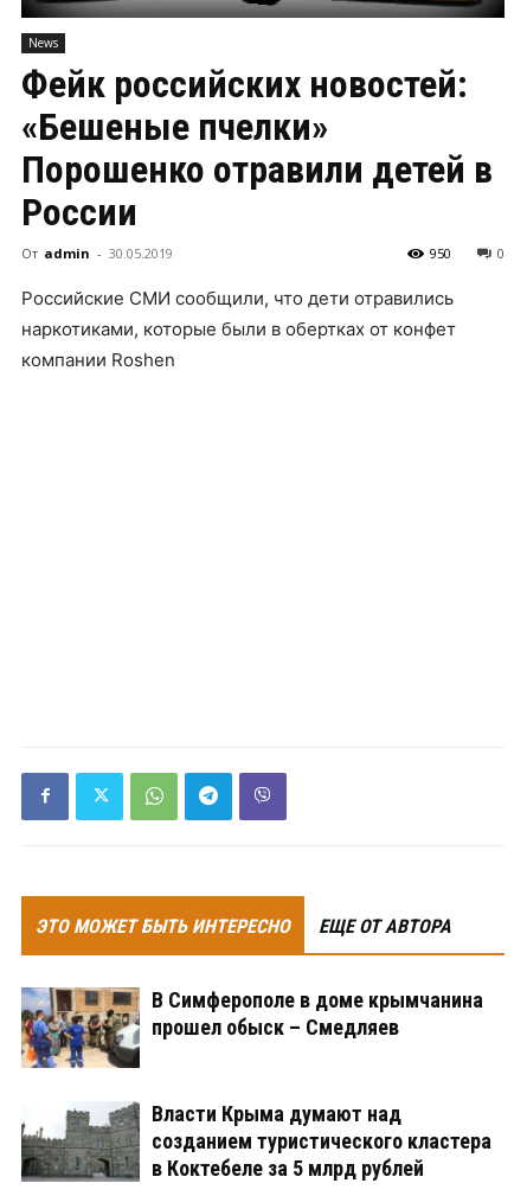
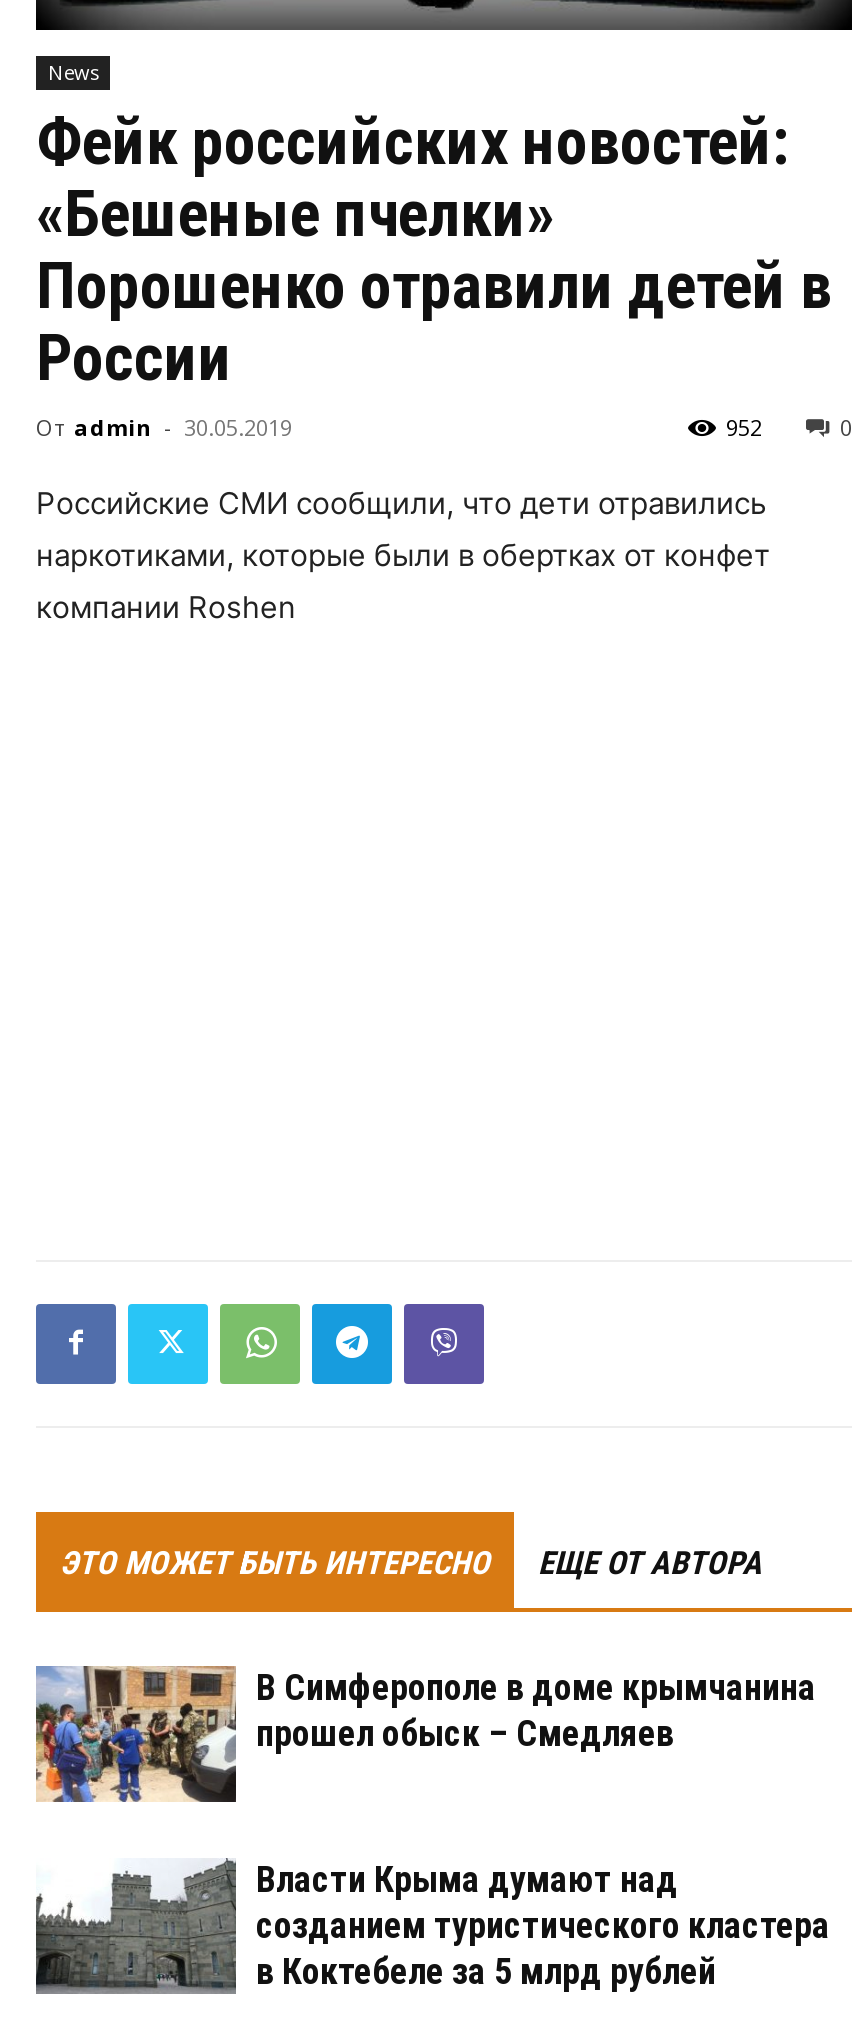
- 950
+ 952
